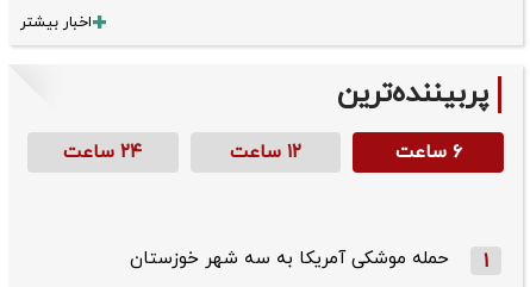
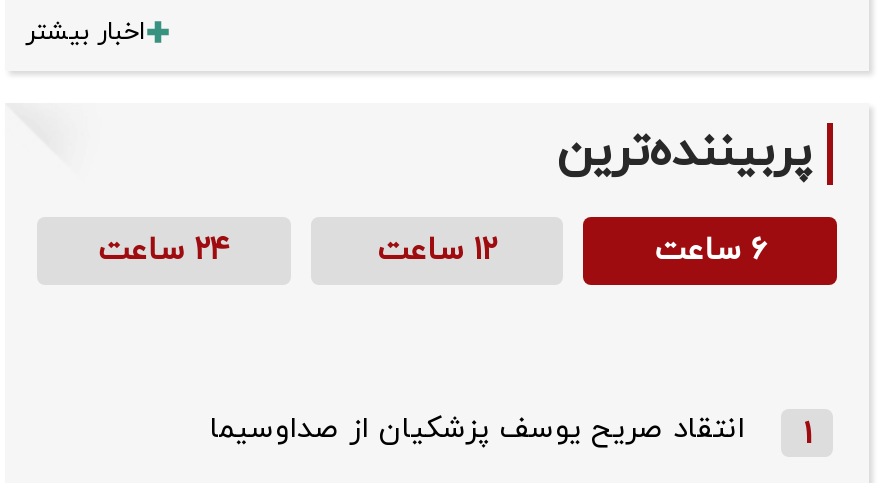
- حمله موشکی آمریکا به سه شهر خوزستان
+ انتقاد صریح یوسف پزشکیان از صداوسیما
